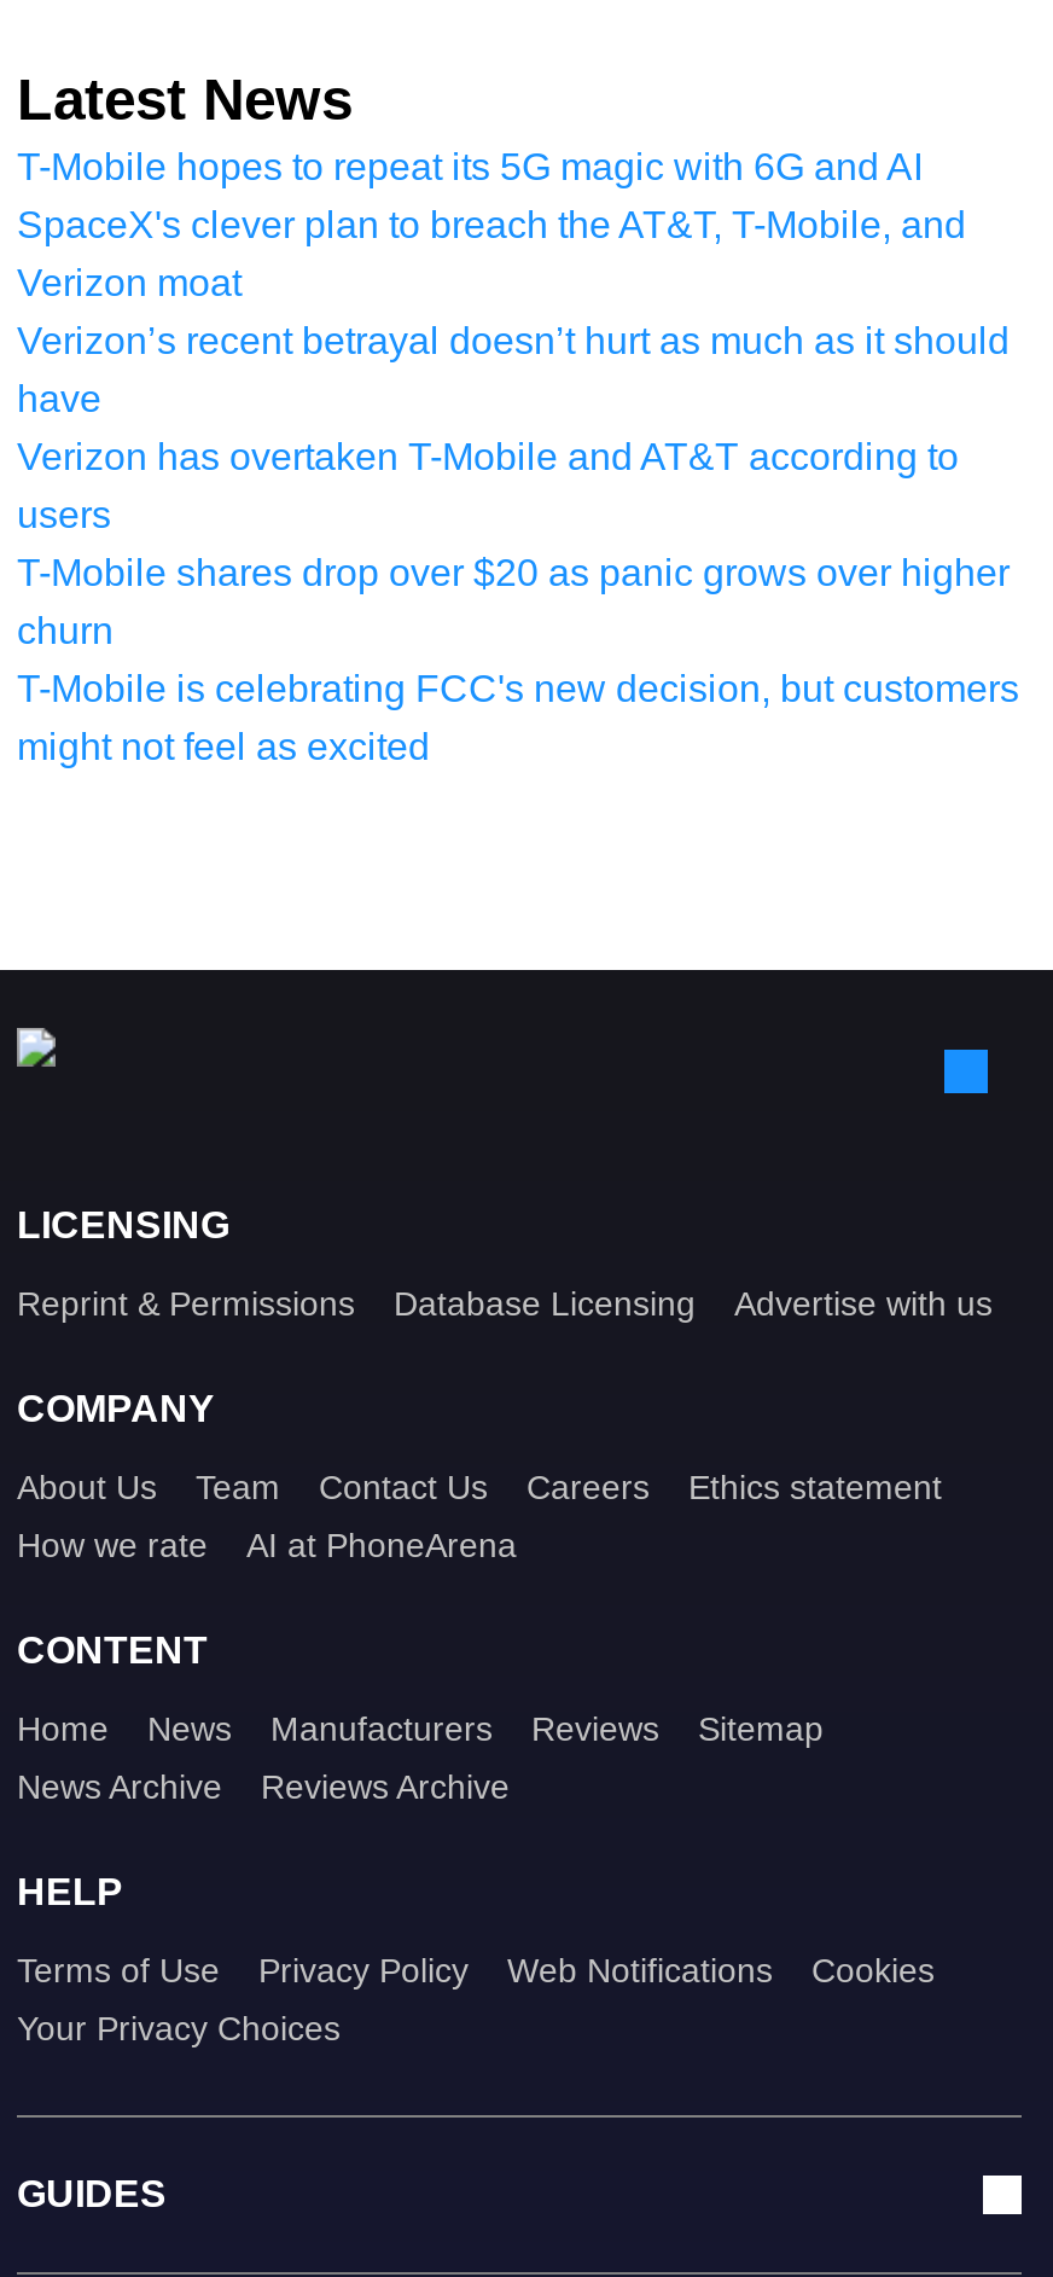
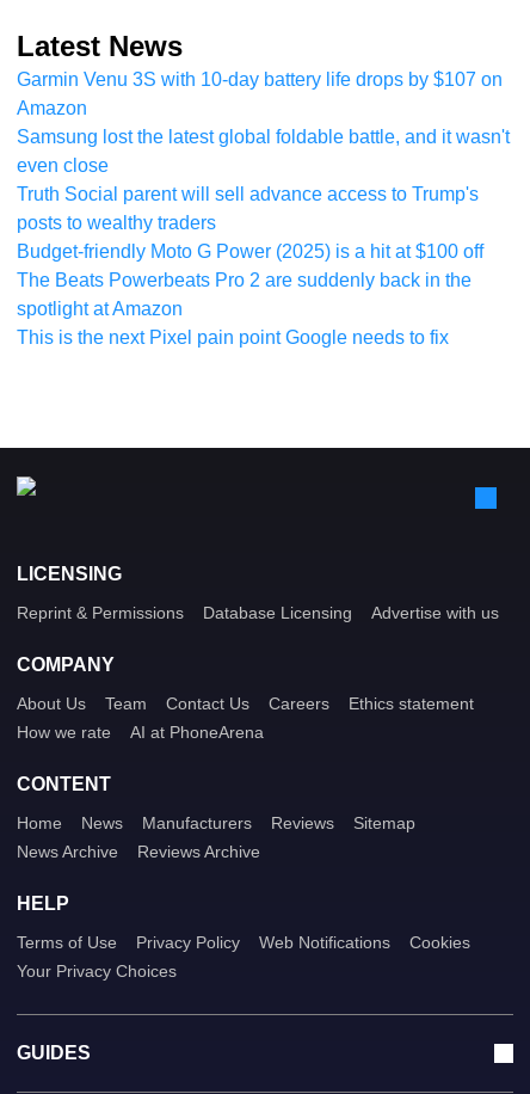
- T-Mobile hopes to repeat its 5G magic with 6G and AI
- SpaceX's clever plan to breach the AT&T, T-Mobile, and
- Verizon moat
- Verizon’s recent betrayal doesn’t hurt as much as it should
- have
- Verizon has overtaken T-Mobile and AT&T according to
- users
- T-Mobile shares drop over $20 as panic grows over higher
- churn
- T-Mobile is celebrating FCC's new decision, but customers
- might not feel as excited
+ Garmin Venu 3S with 10-day battery life drops by $107 on
+ Amazon
+ Samsung lost the latest global foldable battle, and it wasn't
+ even close
+ Truth Social parent will sell advance access to Trump's
+ posts to wealthy traders
+ Budget-friendly Moto G Power (2025) is a hit at $100 off
+ The Beats Powerbeats Pro 2 are suddenly back in the
+ spotlight at Amazon
+ This is the next Pixel pain point Google needs to fix
